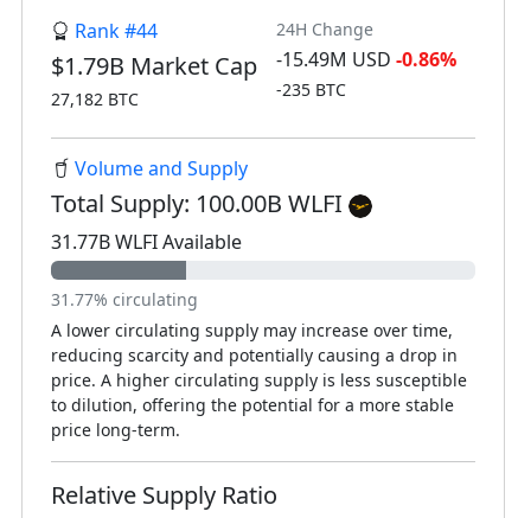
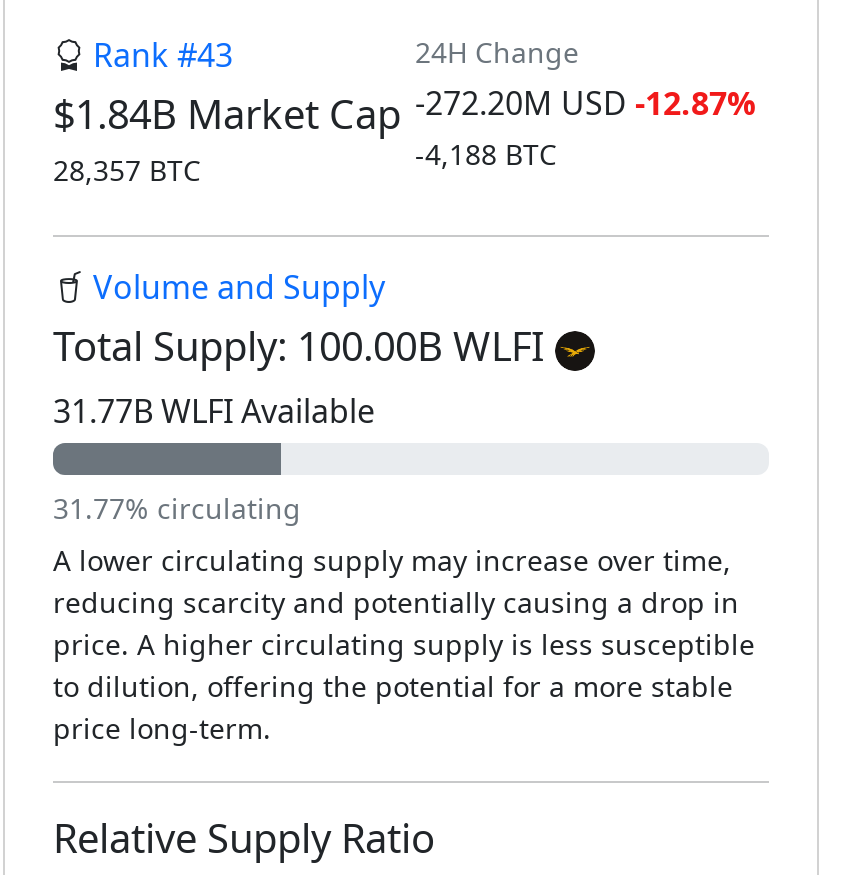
- Rank #44
+ Rank #43

- $1.79B Market Cap
+ $1.84B Market Cap

- -15.49M USD -0.86%
+ -272.20M USD -12.87%

- -235 BTC
+ -4,188 BTC

- 27,182 BTC
+ 28,357 BTC
